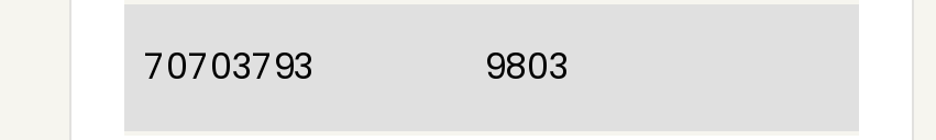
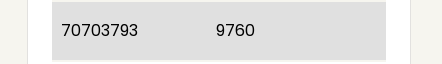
- 9803
+ 9760
